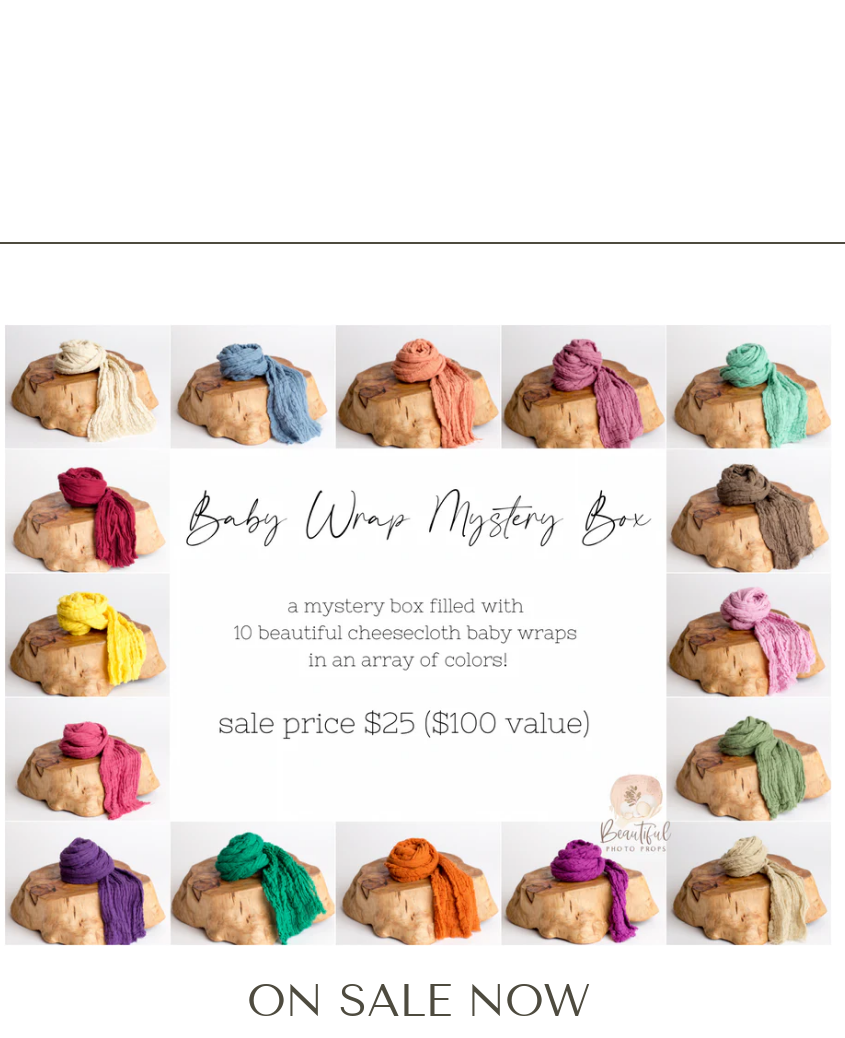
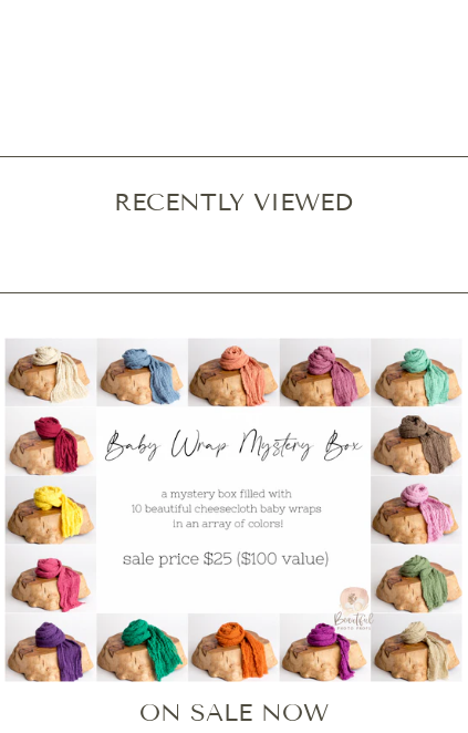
+ RECENTLY VIEWED
